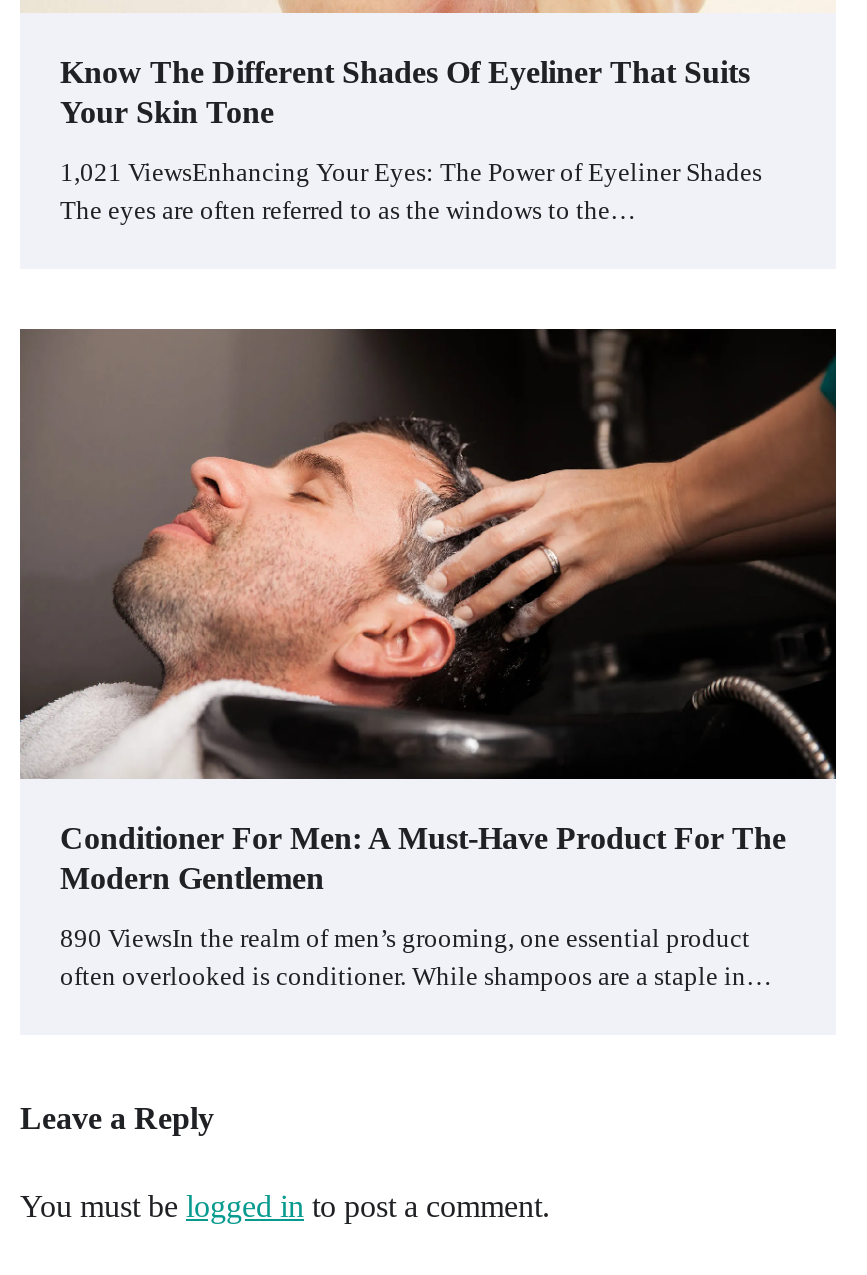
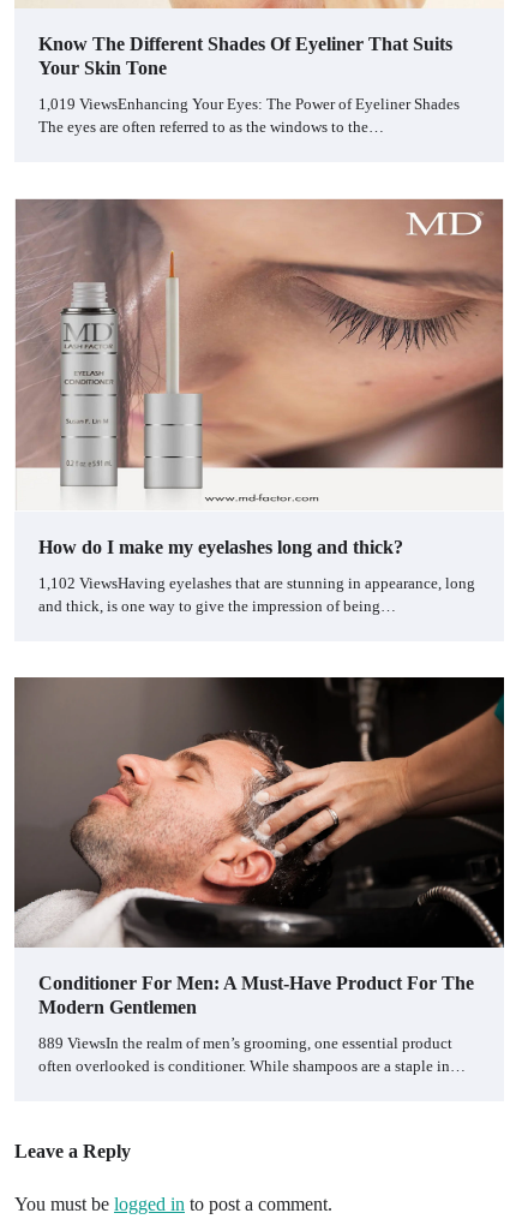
- 1,021 ViewsEnhancing Your Eyes: The Power of Eyeliner Shades
+ 1,019 ViewsEnhancing Your Eyes: The Power of Eyeliner Shades

+ [image]
+ How do I make my eyelashes long and thick?
+ 1,102 ViewsHaving eyelashes that are stunning in appearance, long
+ and thick, is one way to give the impression of being…

- 890 ViewsIn the realm of men’s grooming, one essential product
+ 889 ViewsIn the realm of men’s grooming, one essential product
